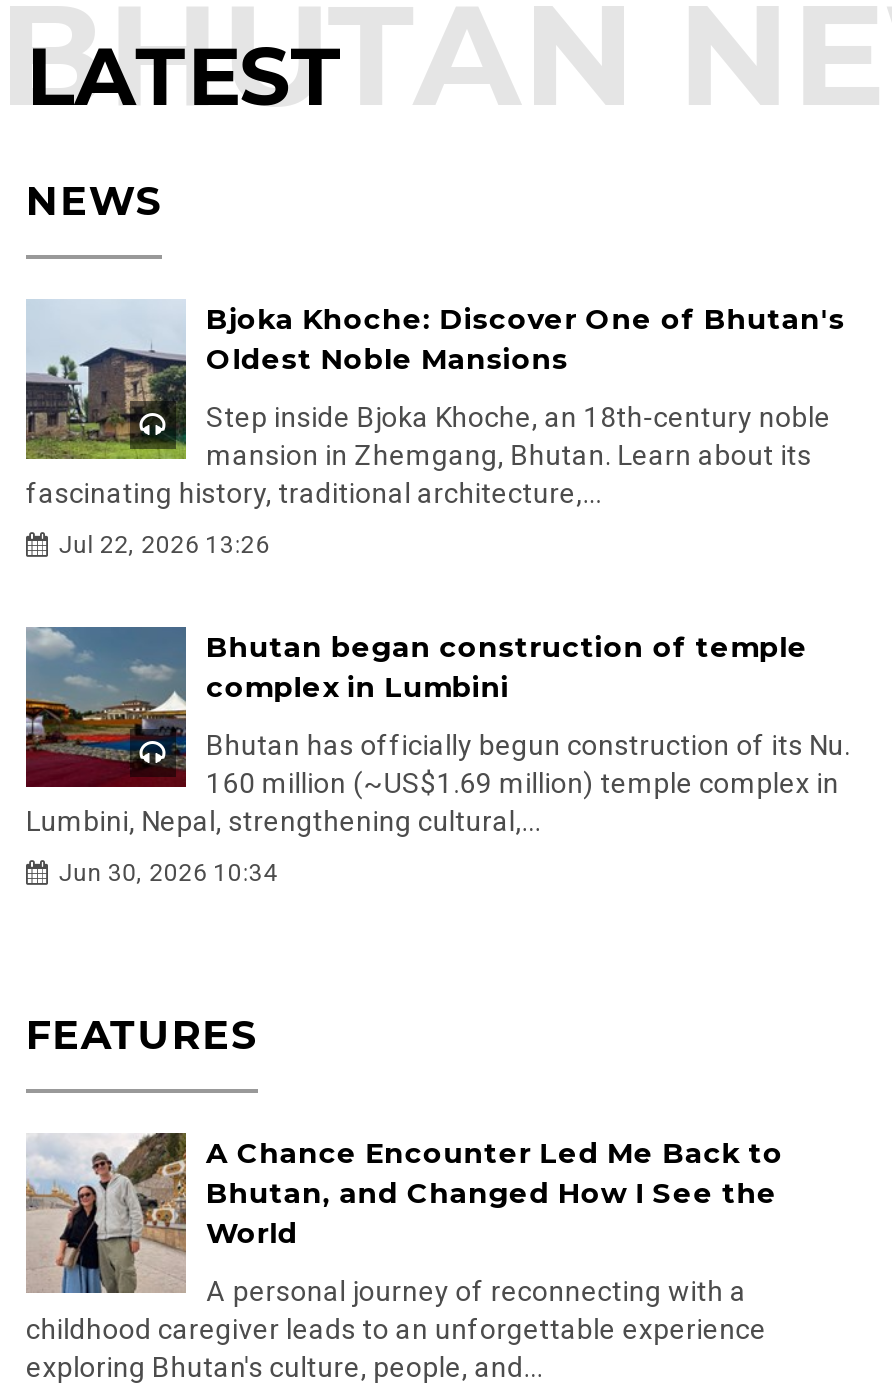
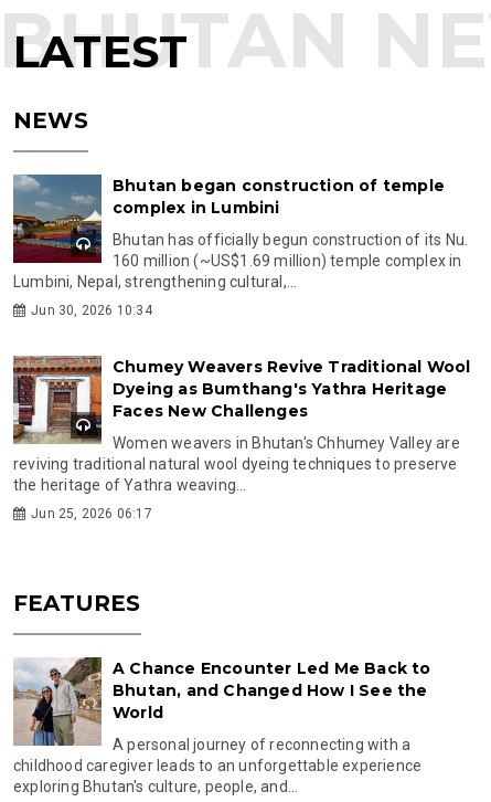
- [image]
- Bjoka Khoche: Discover One of Bhutan's
- Oldest Noble Mansions
- Step inside Bjoka Khoche, an 18th-century noble
- mansion in Zhemgang, Bhutan. Learn about its
- fascinating history, traditional architecture,...
- Jul 22, 2026 13:26

moved up: [image] | Bhutan began construction of temple | complex in Lumbini | Bhutan has officially begun construction of its Nu. | 160 million (~US$1.69 million) temple complex in | Lumbini, Nepal, strengthening cultural,... | Jun 30, 2026 10:34

+ [image]
+ Chumey Weavers Revive Traditional Wool
+ Dyeing as Bumthang's Yathra Heritage
+ Faces New Challenges
+ Women weavers in Bhutan's Chhumey Valley are
+ reviving traditional natural wool dyeing techniques to preserve
+ the heritage of Yathra weaving...
+ Jun 25, 2026 06:17
